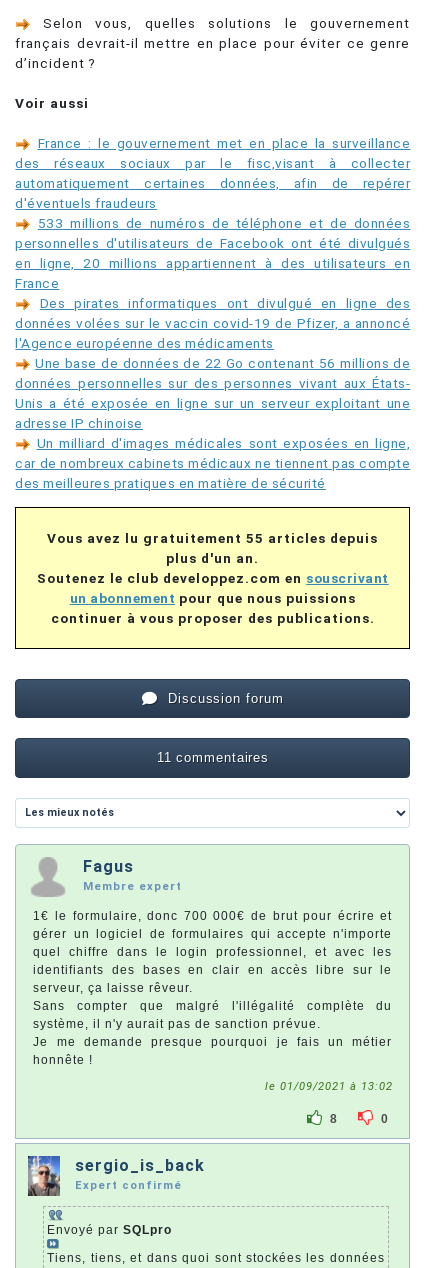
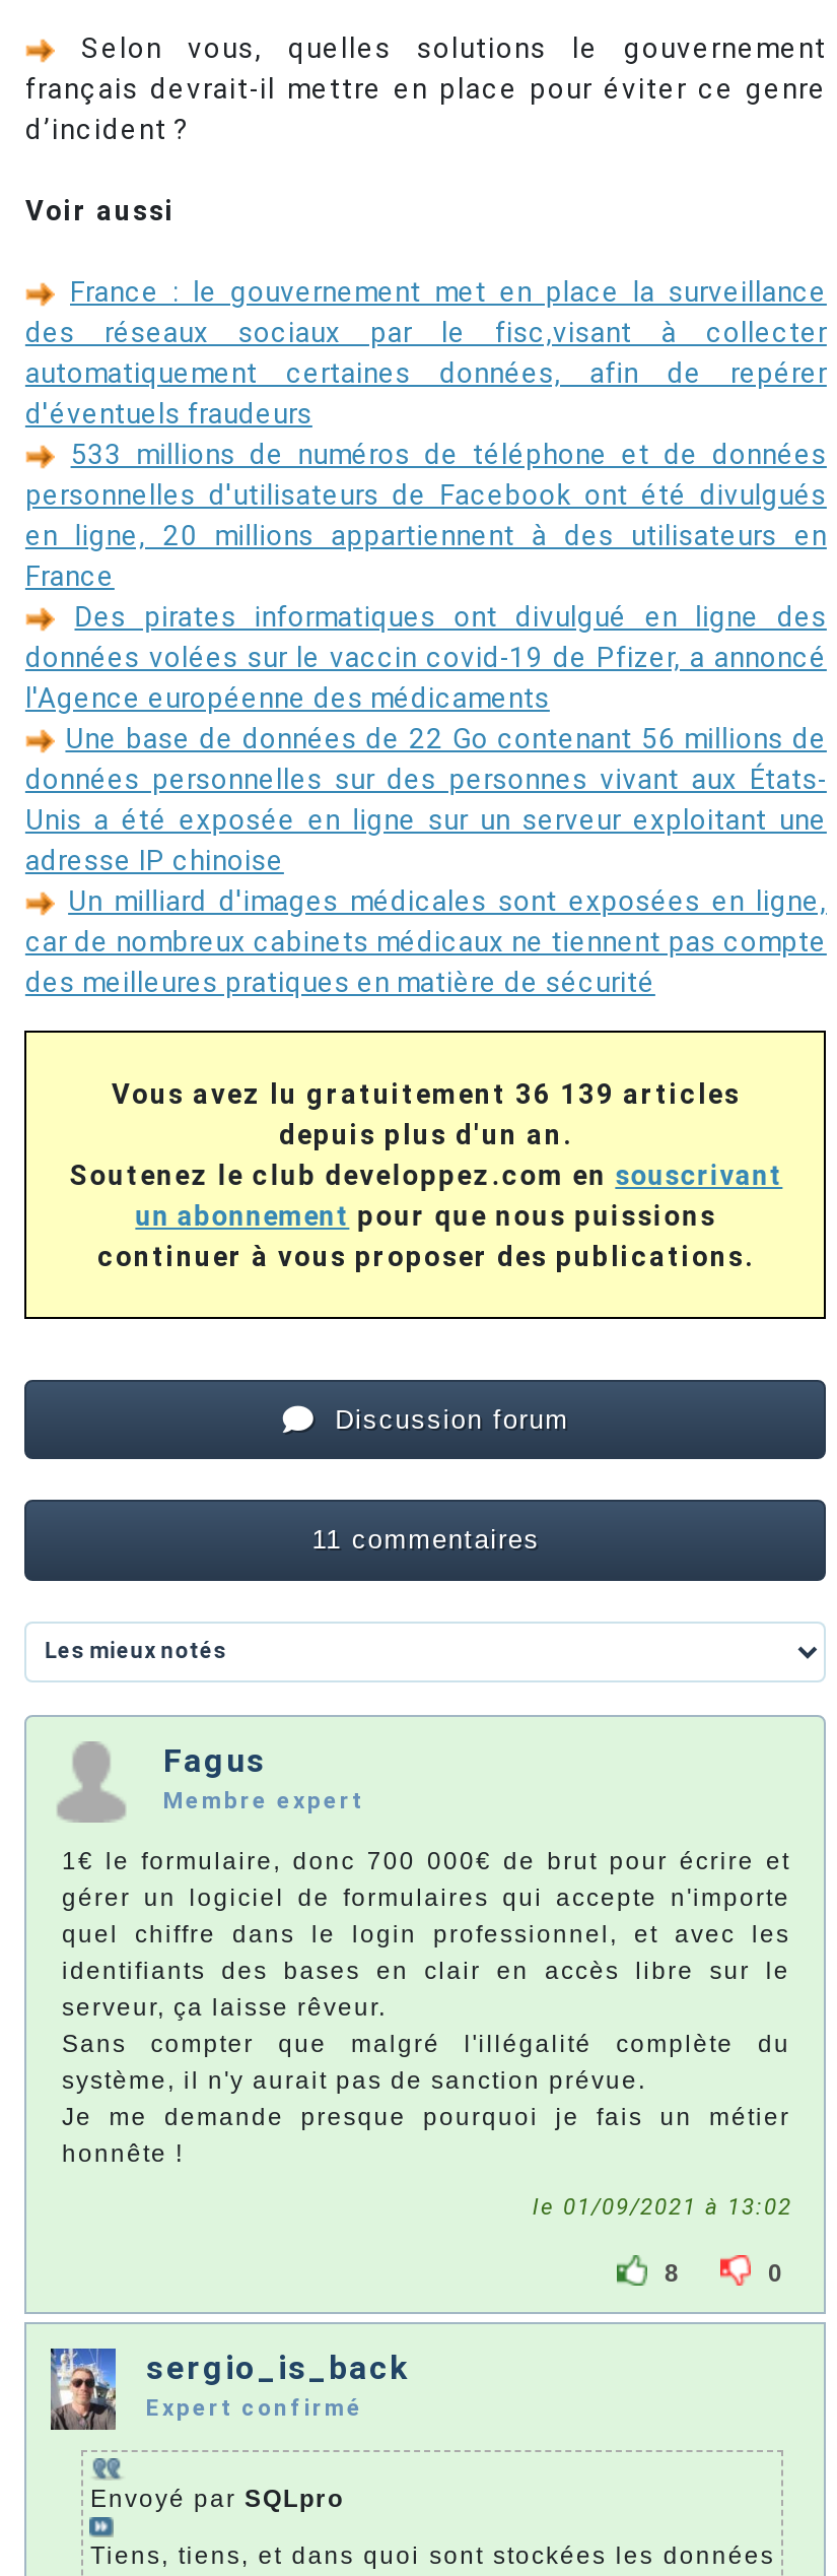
- Vous avez lu gratuitement 55 articles depuis
- plus d'un an.
+ Vous avez lu gratuitement 36 139 articles
+ depuis plus d'un an.
